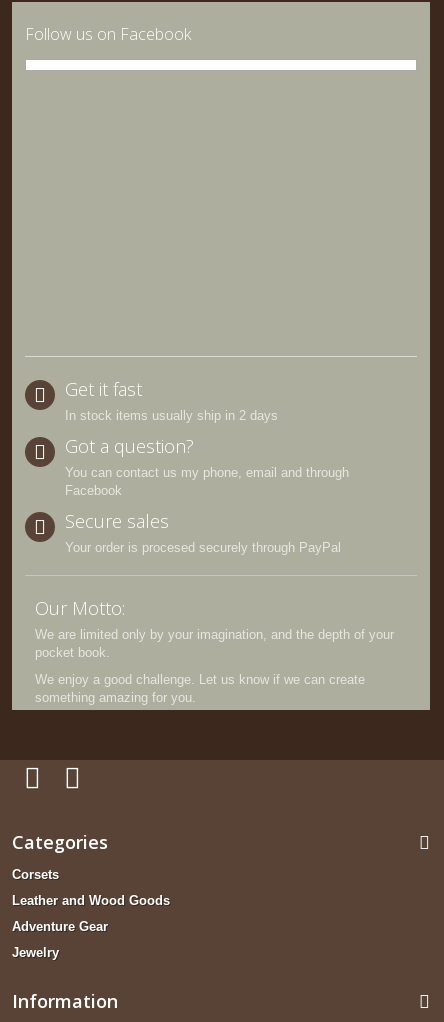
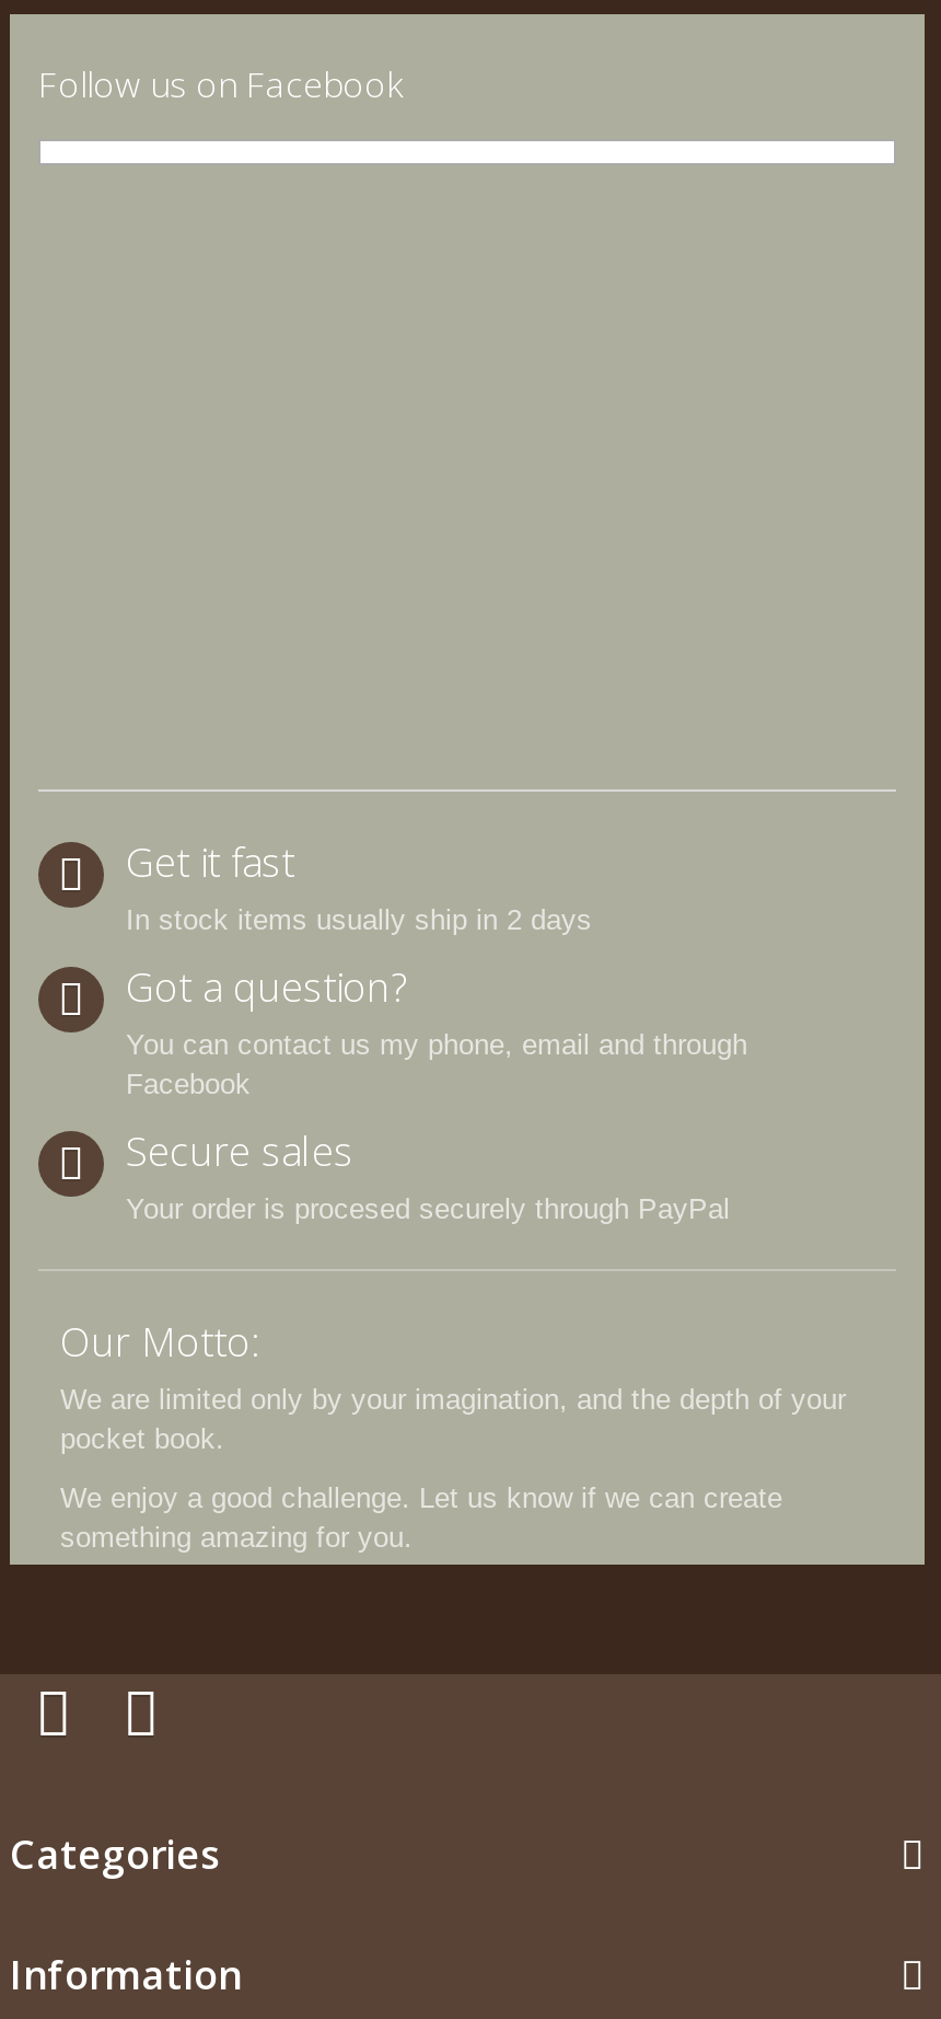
- Corsets
- Leather and Wood Goods
- Adventure Gear
- Jewelry
